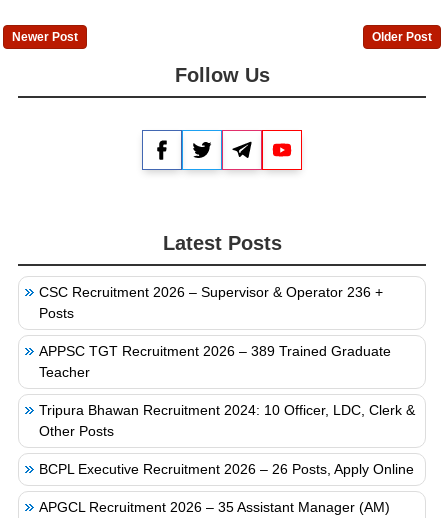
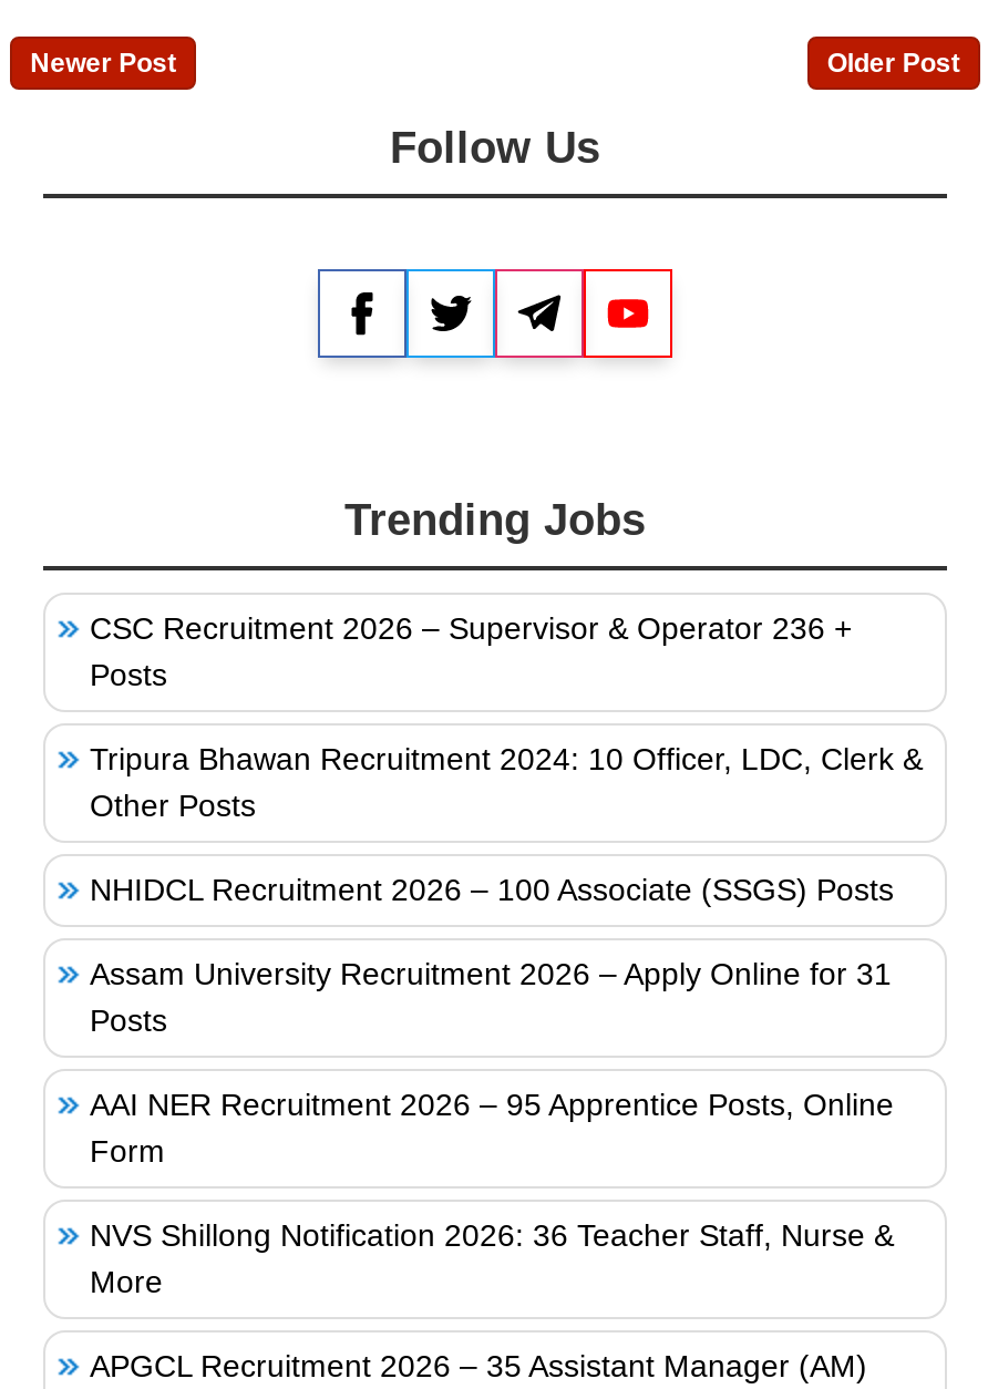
- Latest Posts
+ Trending Jobs

- APPSC TGT Recruitment 2026 – 389 Trained Graduate
- Teacher

moved up: Tripura Bhawan Recruitment 2024: 10 Officer, LDC, Clerk & | Other Posts

- BCPL Executive Recruitment 2026 – 26 Posts, Apply Online
+ NHIDCL Recruitment 2026 – 100 Associate (SSGS) Posts
+ Assam University Recruitment 2026 – Apply Online for 31
+ Posts
+ AAI NER Recruitment 2026 – 95 Apprentice Posts, Online
+ Form
+ NVS Shillong Notification 2026: 36 Teacher Staff, Nurse &
+ More
